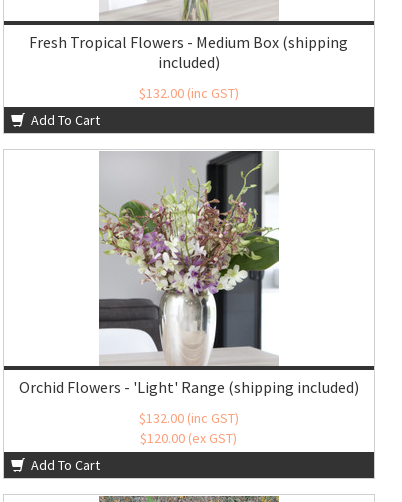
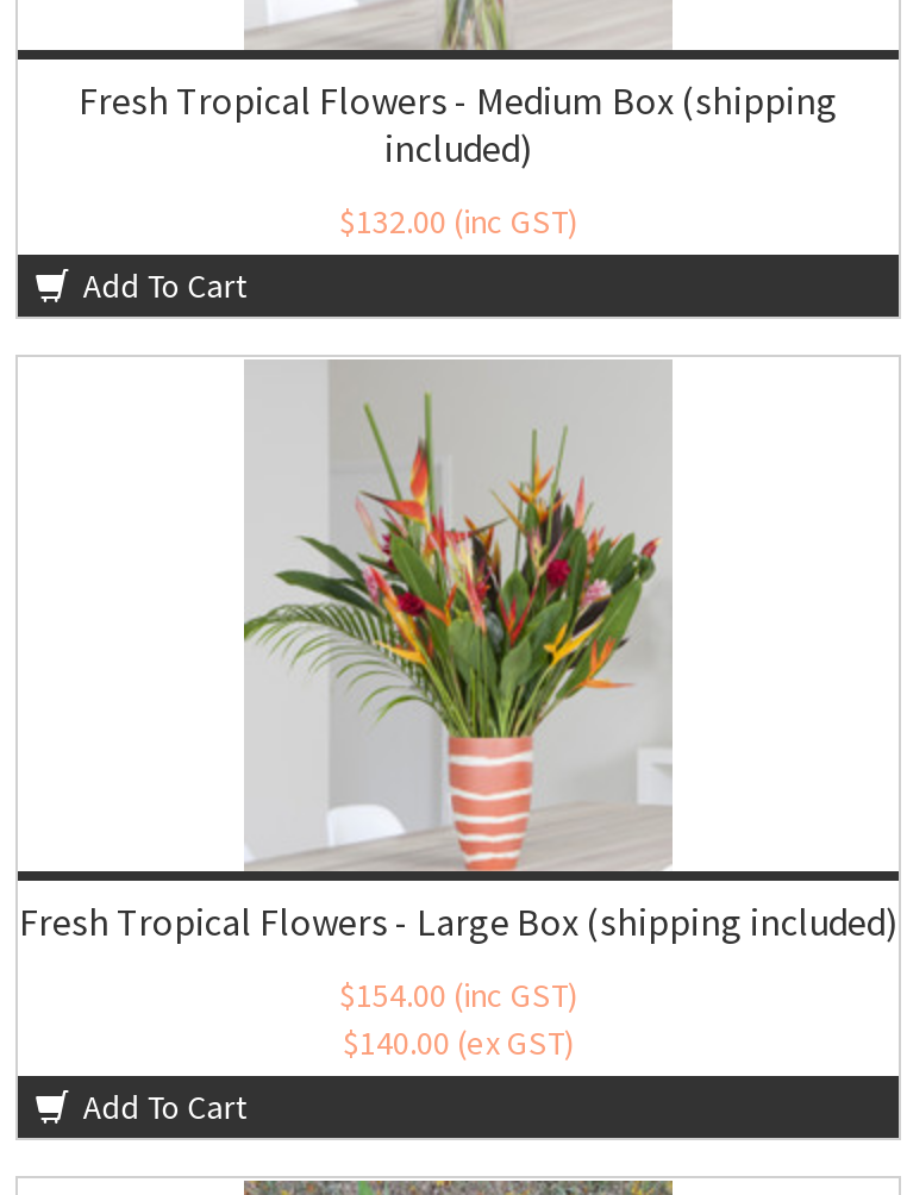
- [image]
- Orchid Flowers - 'Light' Range (shipping included)
+ [image]
+ Fresh Tropical Flowers - Large Box (shipping included)

- $132.00 (inc GST)
- $120.00 (ex GST)
+ $154.00 (inc GST)
+ $140.00 (ex GST)
